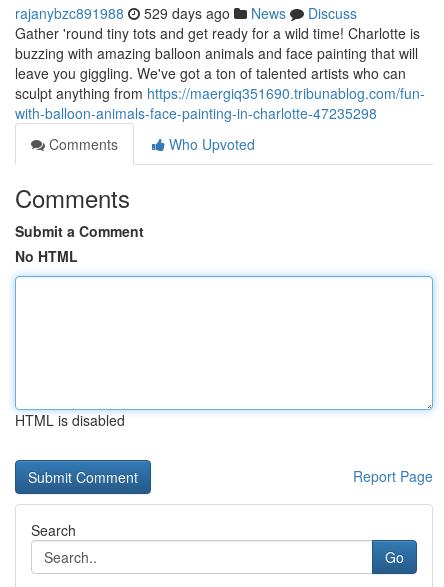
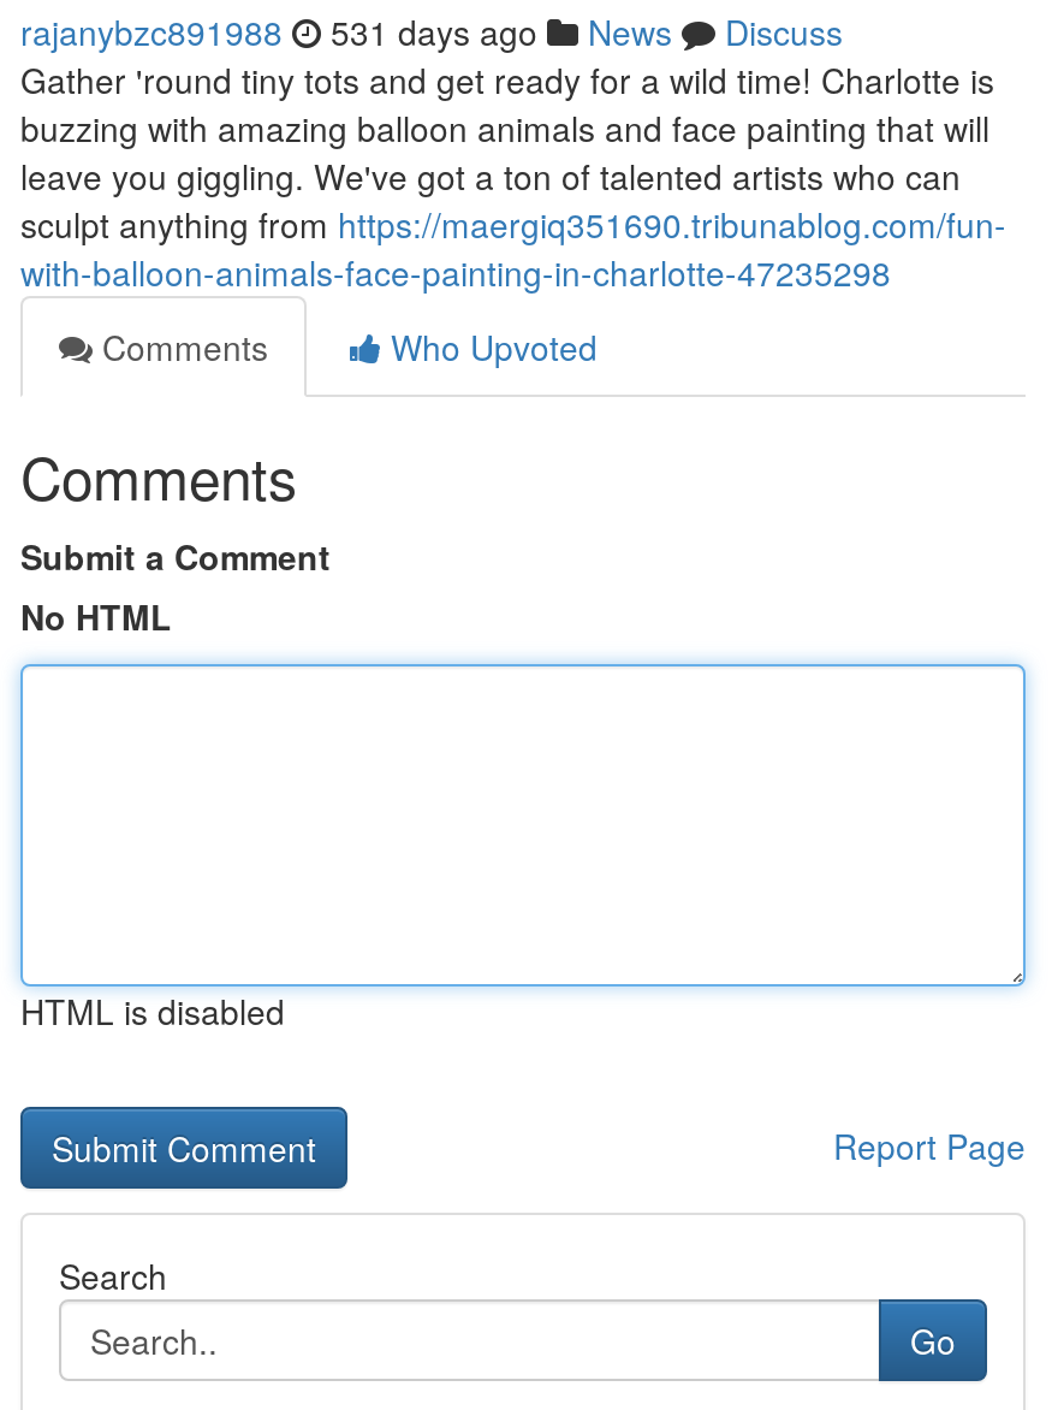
- rajanybzc891988 529 days ago News Discuss
+ rajanybzc891988 531 days ago News Discuss
